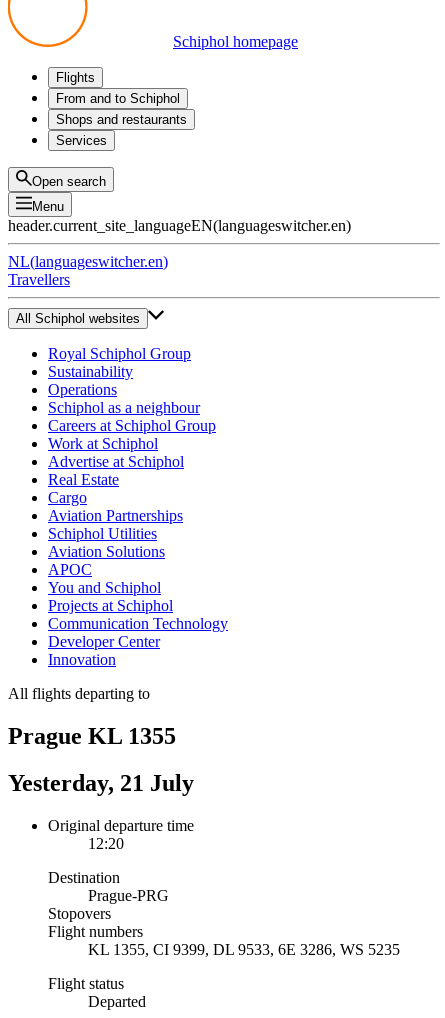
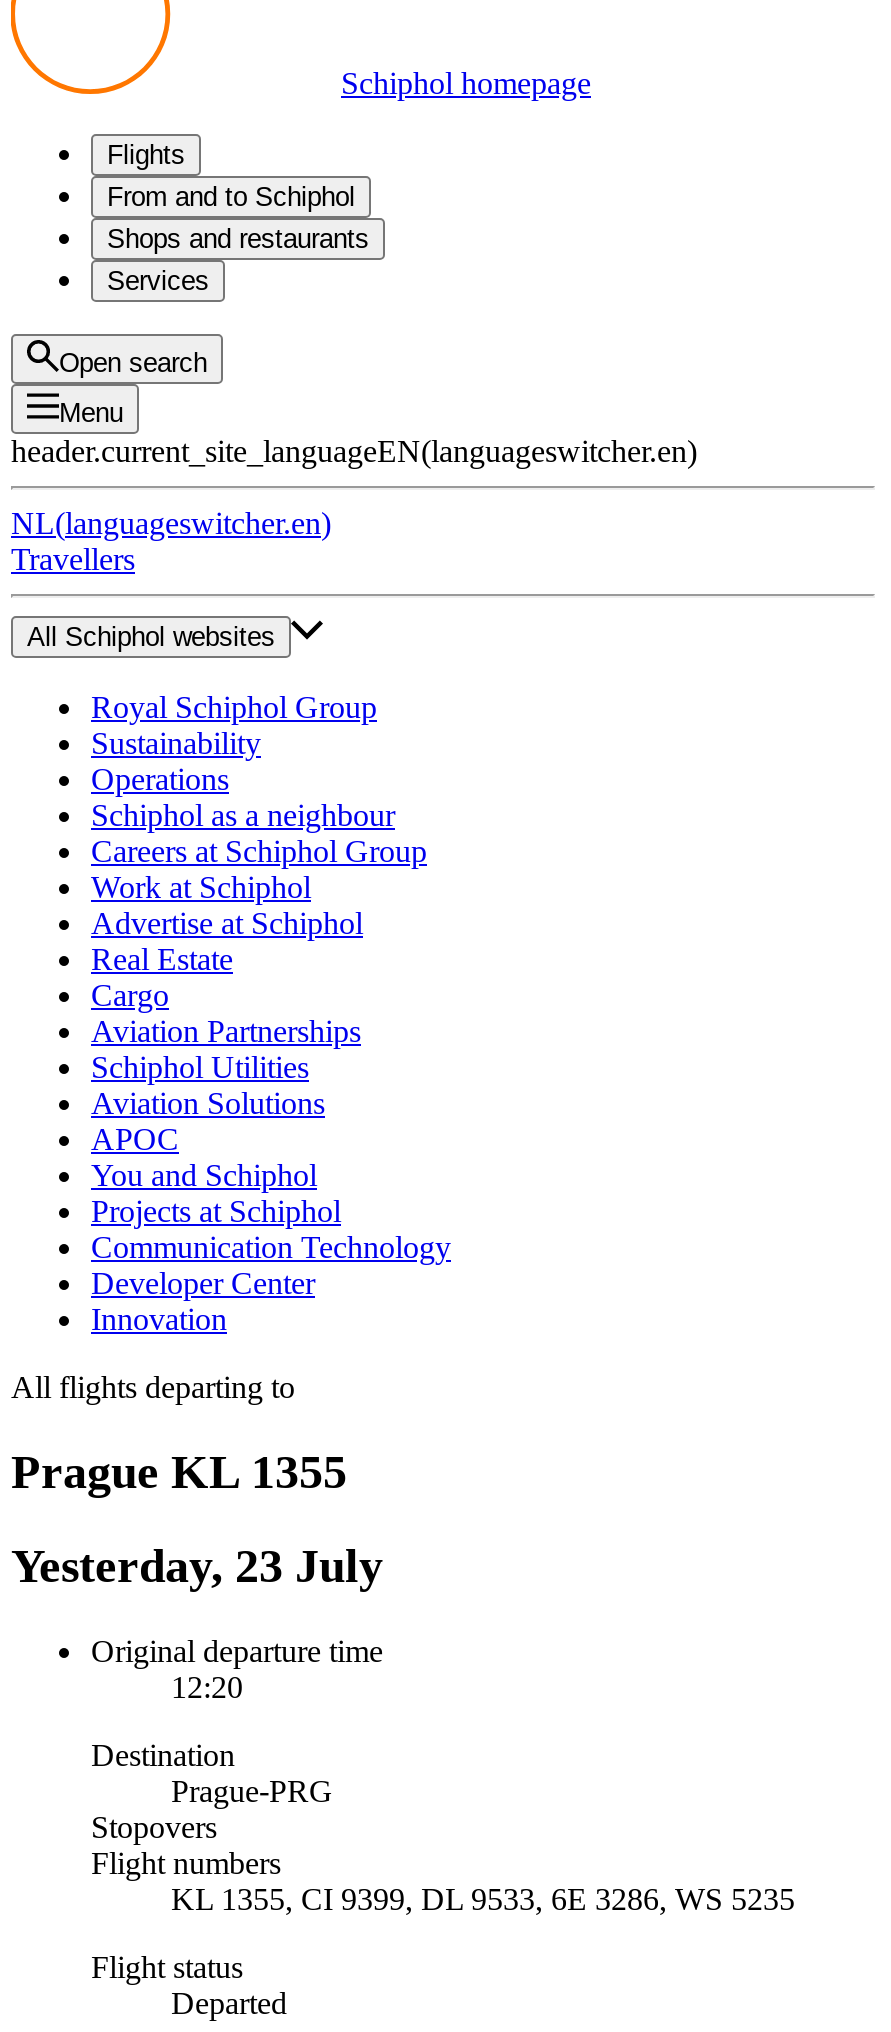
- Yesterday, 21 July
+ Yesterday, 23 July
